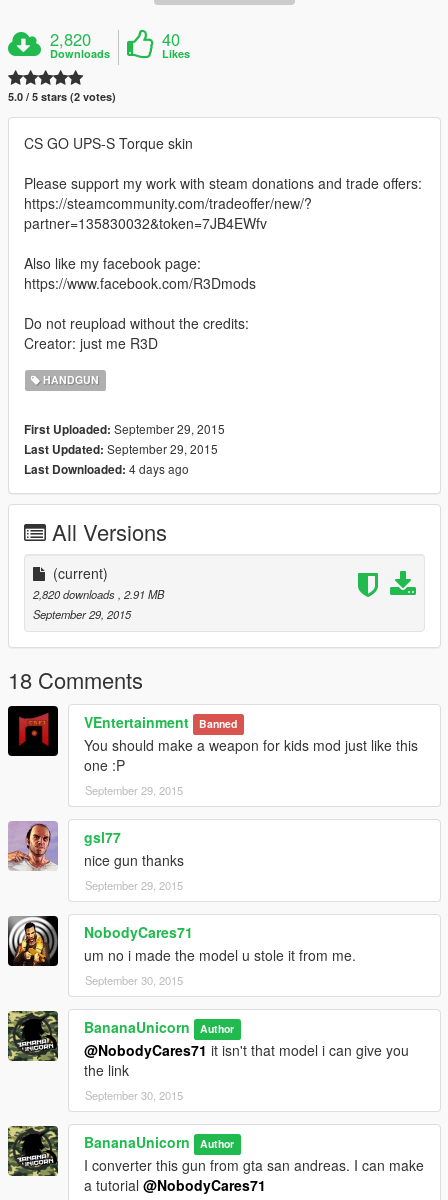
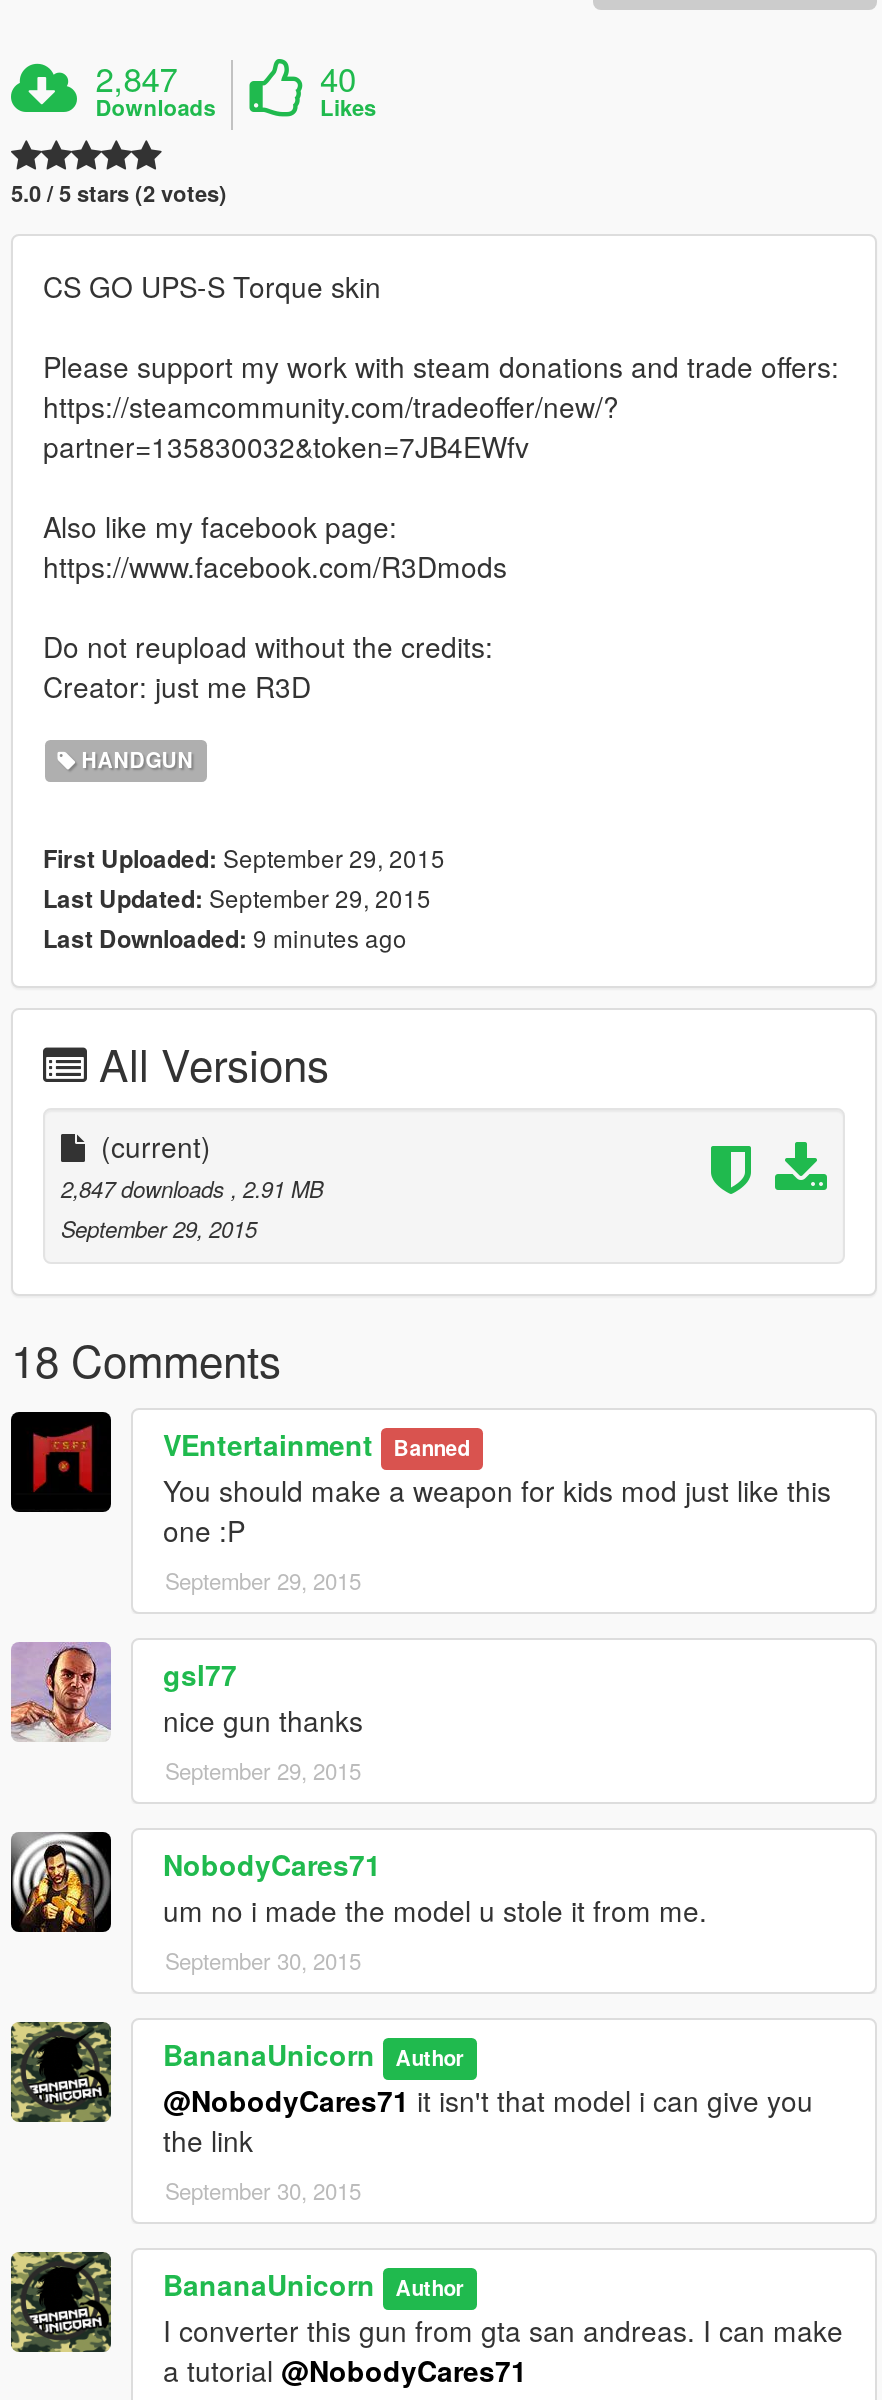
- 2,820
+ 2,847

- Last Downloaded: 4 days ago
+ Last Downloaded: 9 minutes ago

- 2,820 downloads, 2.91 MB
+ 2,847 downloads, 2.91 MB
